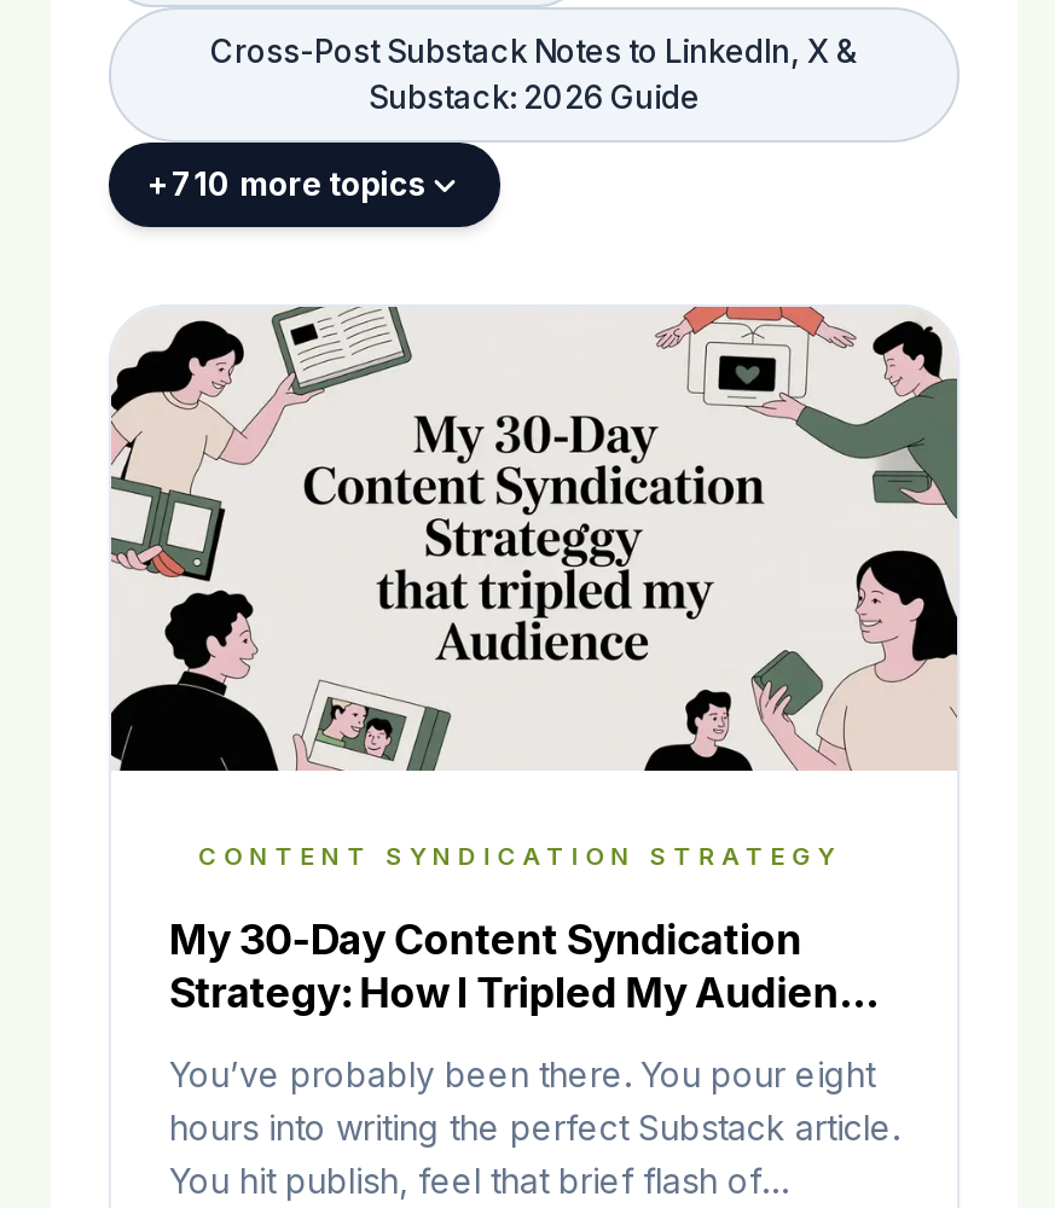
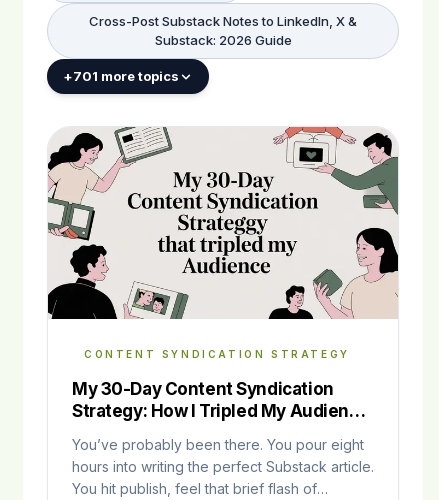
- + 710 more topics
+ + 701 more topics
